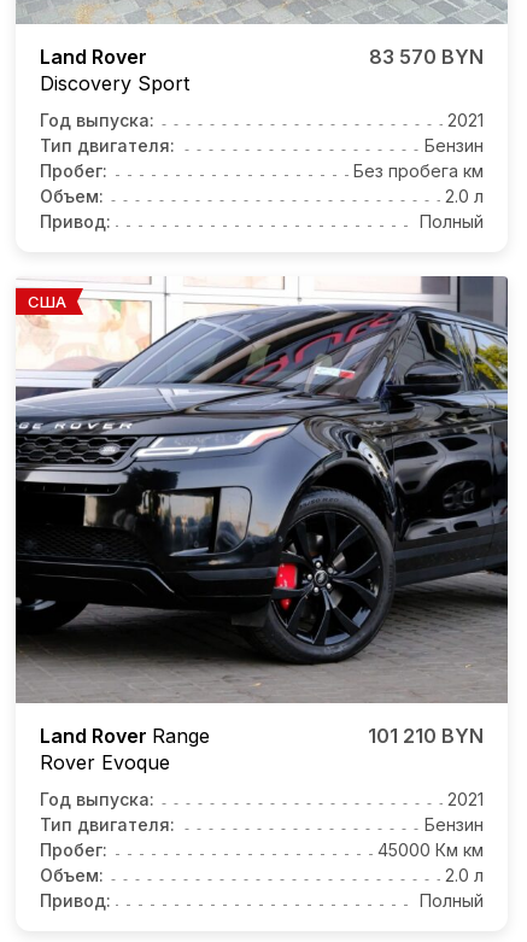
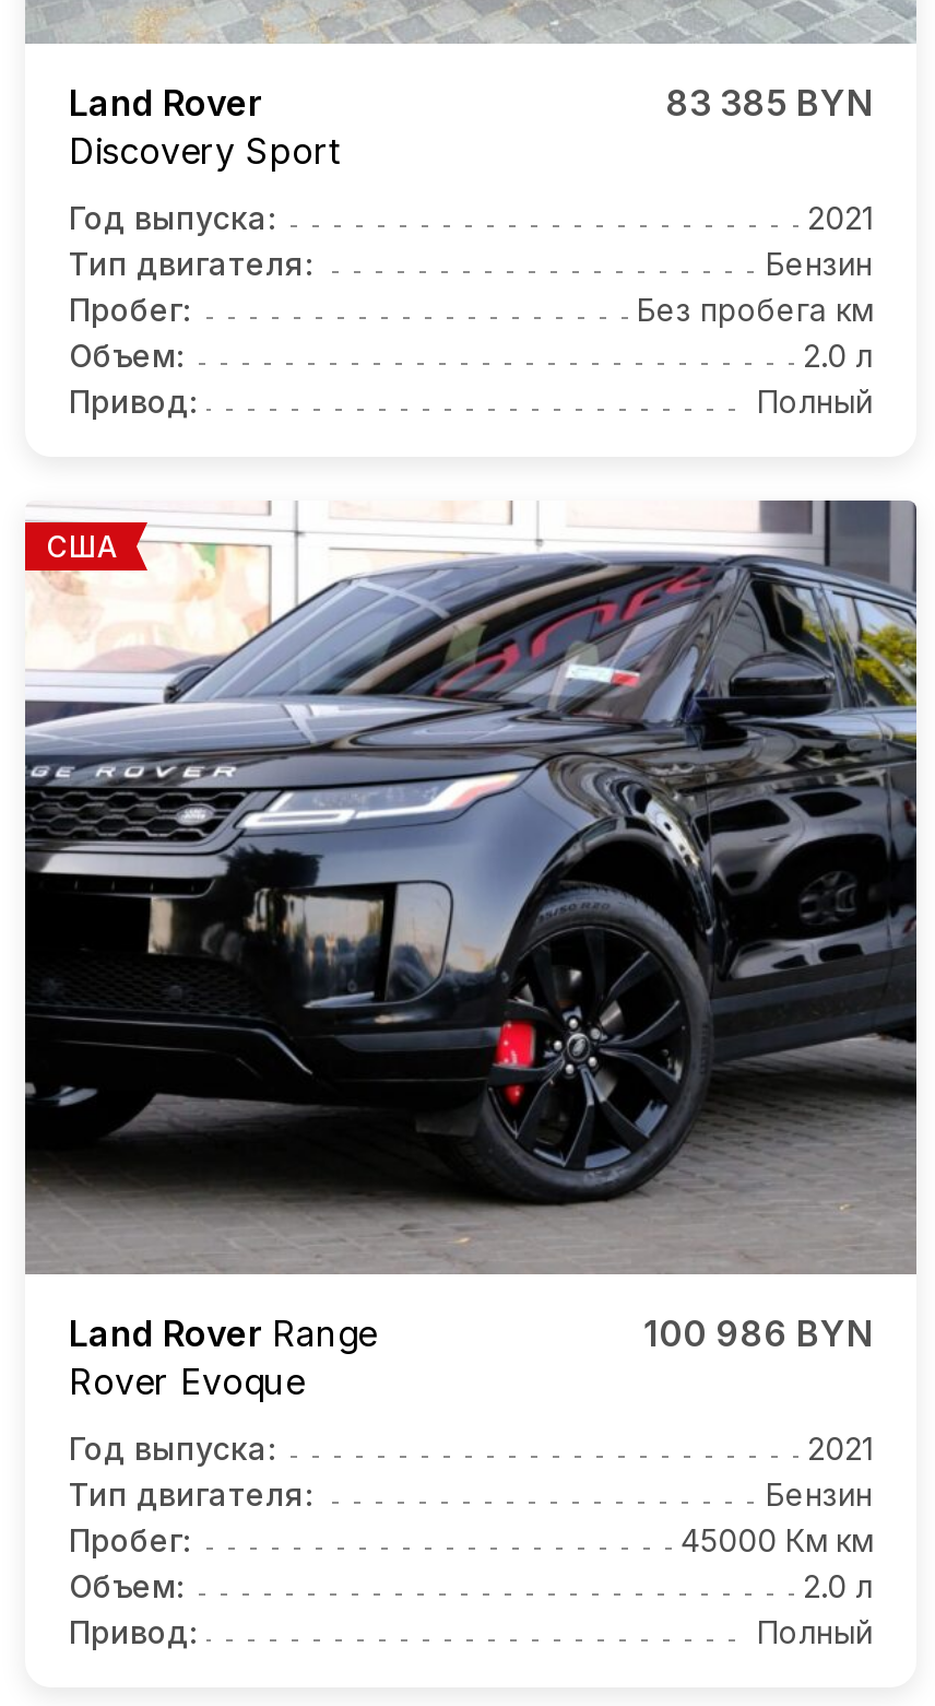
- 83 570 BYN
+ 83 385 BYN

- 101 210 BYN
+ 100 986 BYN
